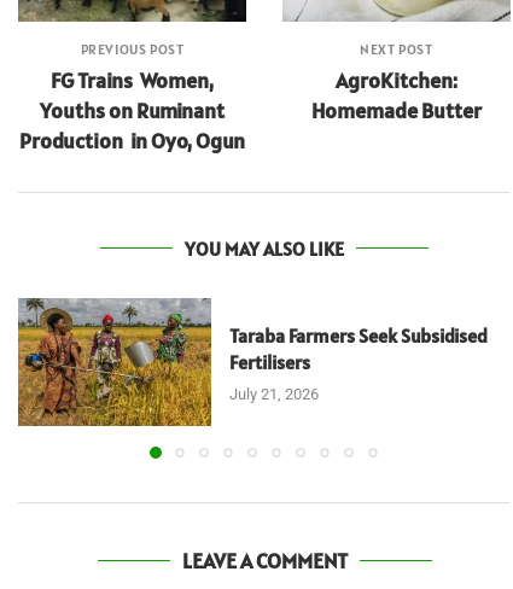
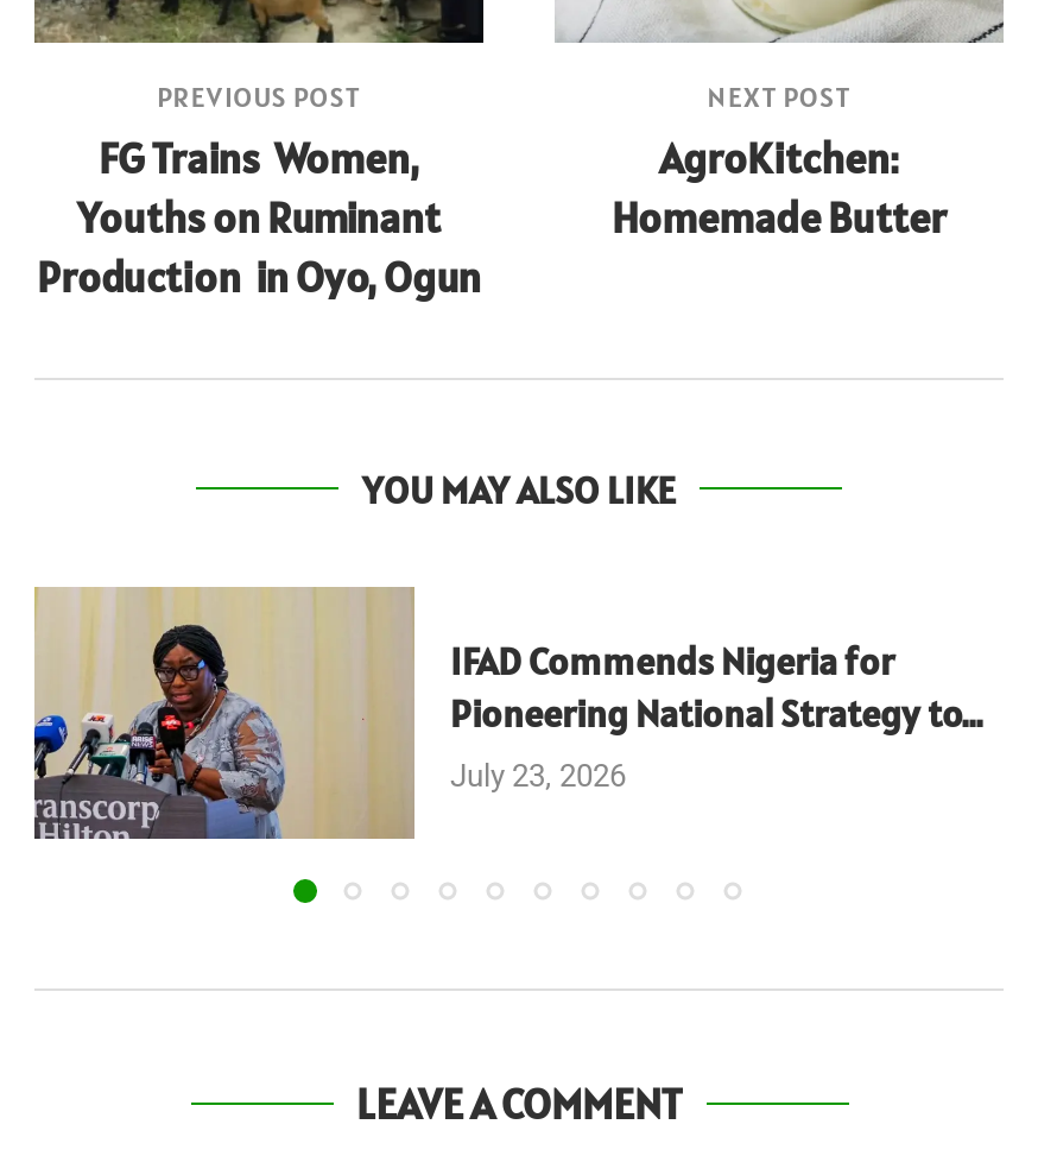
- [image]
- Taraba Farmers Seek Subsidised
- Fertilisers
- July 21, 2026
+ [image]
+ IFAD Commends Nigeria for
+ Pioneering National Strategy to...
+ July 23, 2026
